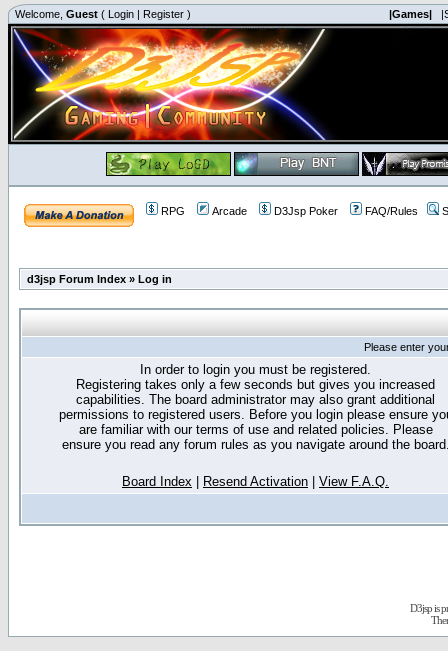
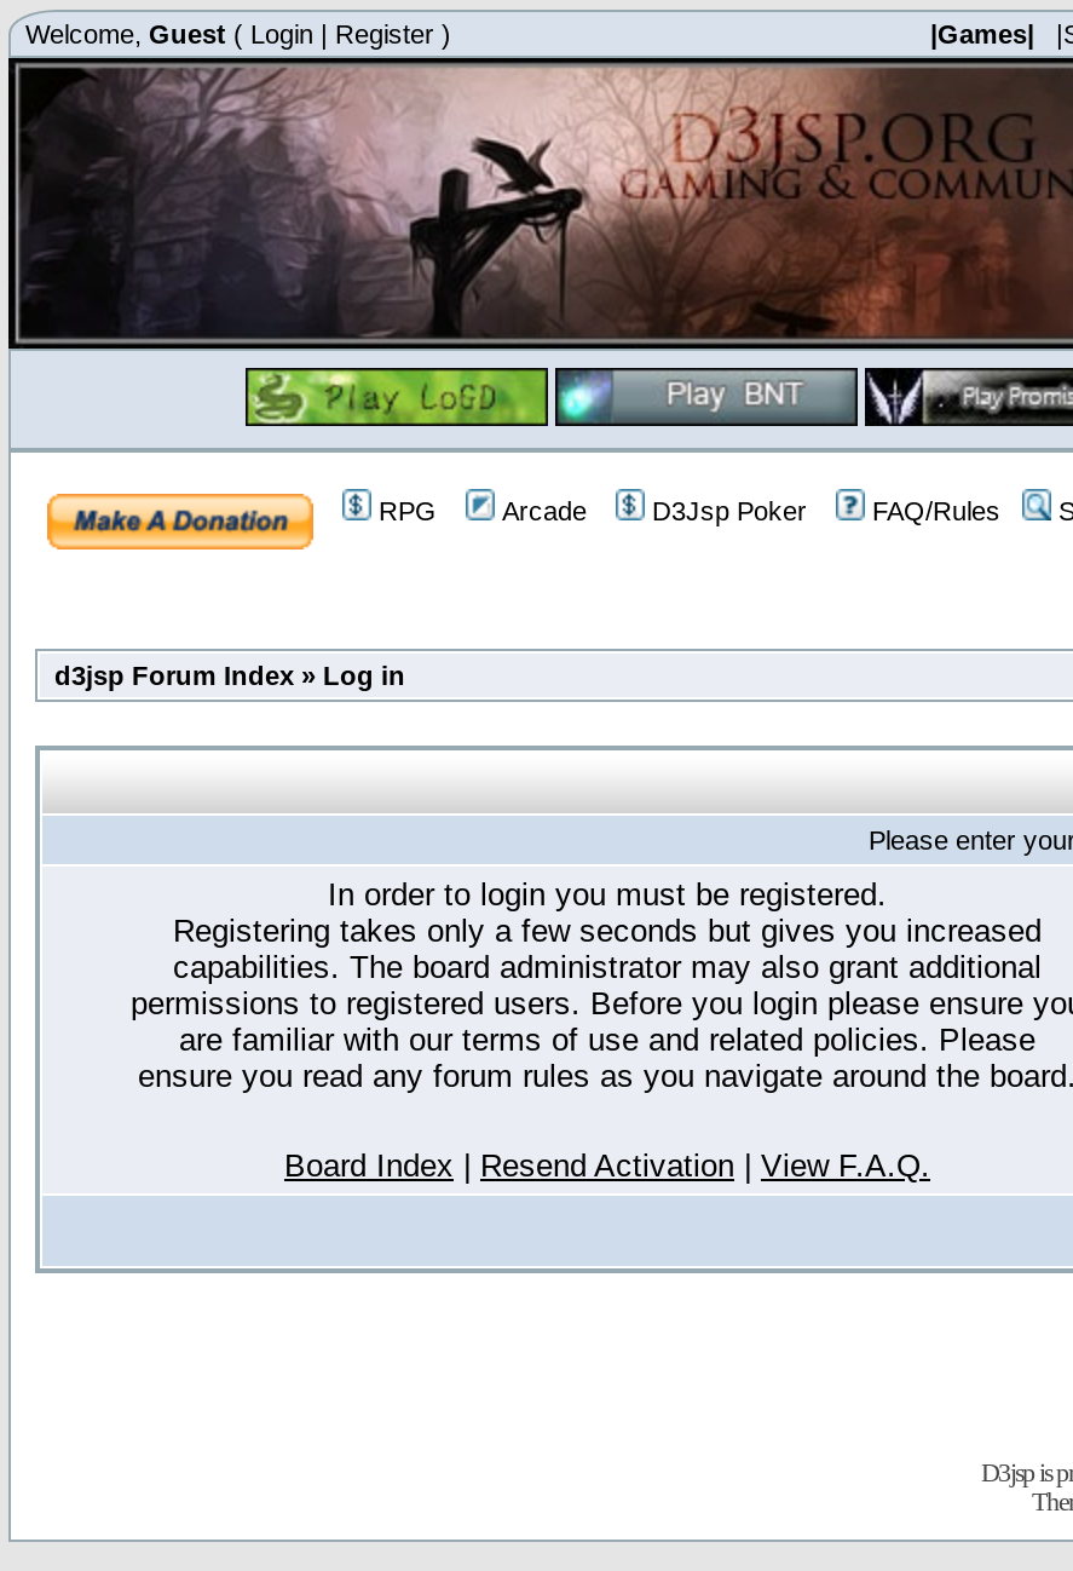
- [image]
+ [image]
